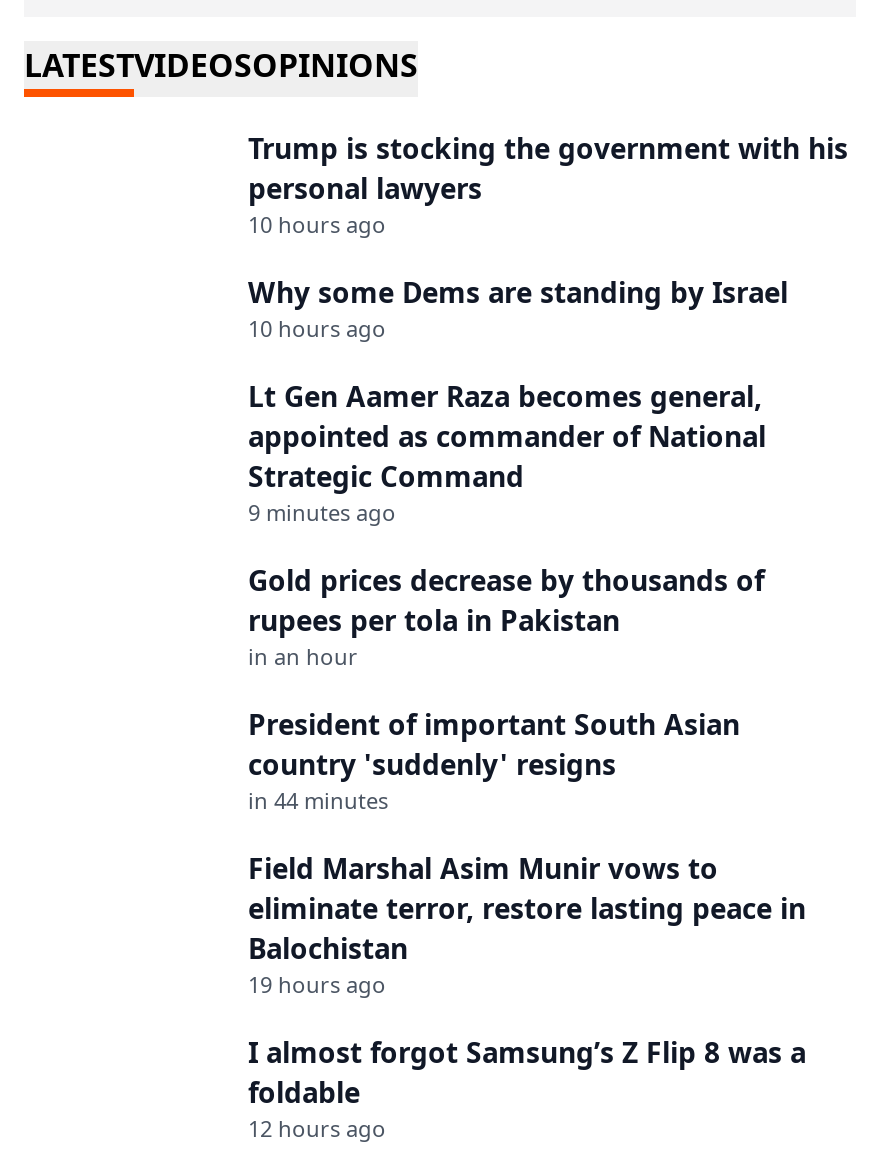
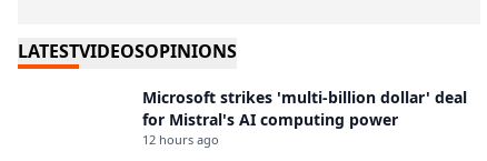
- Trump is stocking the government with his
- personal lawyers
- 10 hours ago
- Why some Dems are standing by Israel
- 10 hours ago
- Lt Gen Aamer Raza becomes general,
- appointed as commander of National
- Strategic Command
- 9 minutes ago
- Gold prices decrease by thousands of
- rupees per tola in Pakistan
- in an hour
- President of important South Asian
- country 'suddenly' resigns
- in 44 minutes
- Field Marshal Asim Munir vows to
- eliminate terror, restore lasting peace in
- Balochistan
- 19 hours ago
- I almost forgot Samsung’s Z Flip 8 was a
- foldable
+ Microsoft strikes 'multi-billion dollar' deal
+ for Mistral's AI computing power
